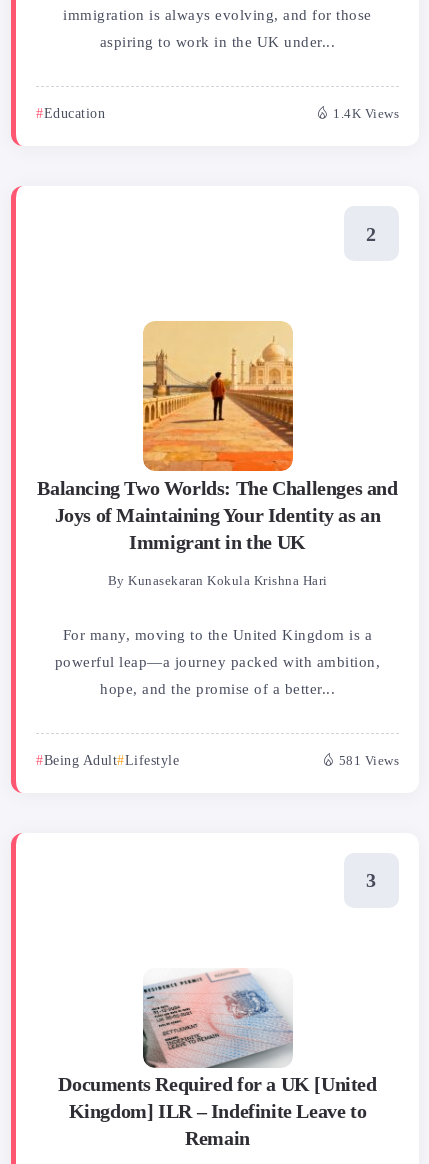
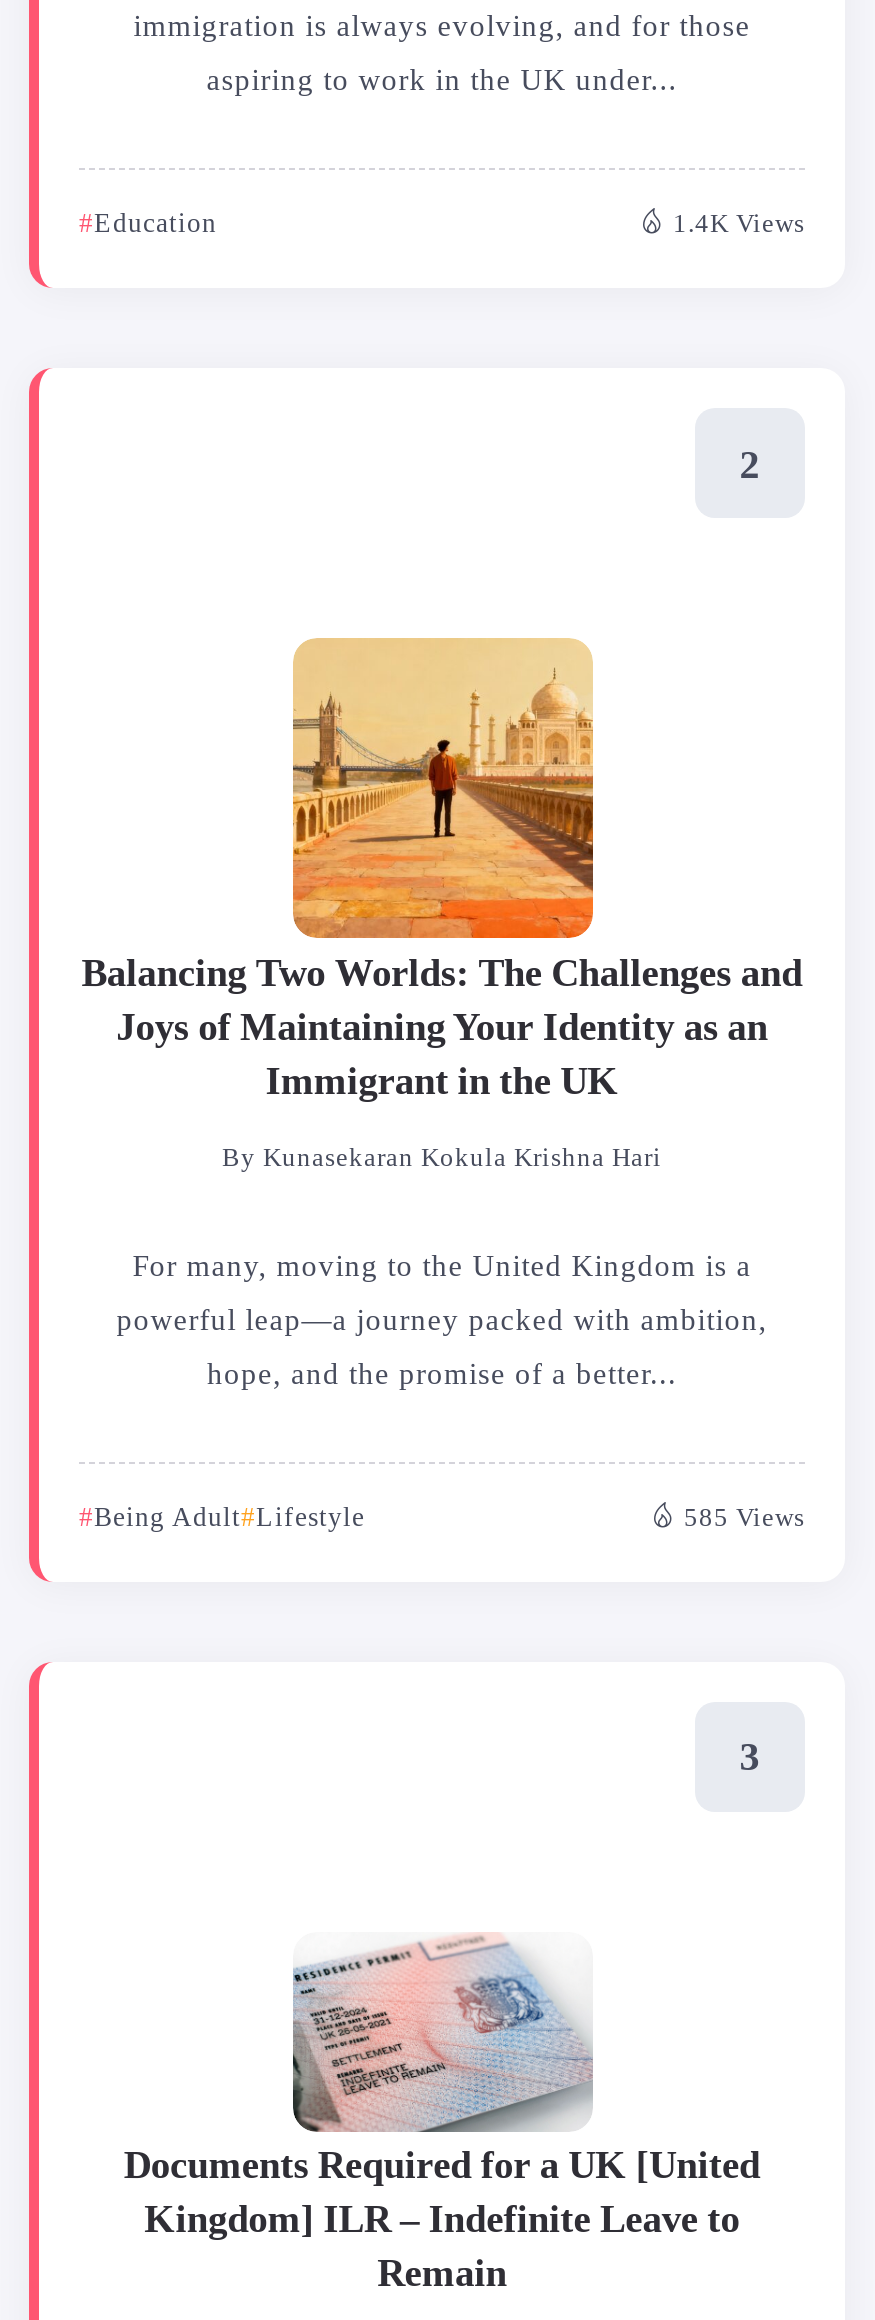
- 581 Views
+ 585 Views
